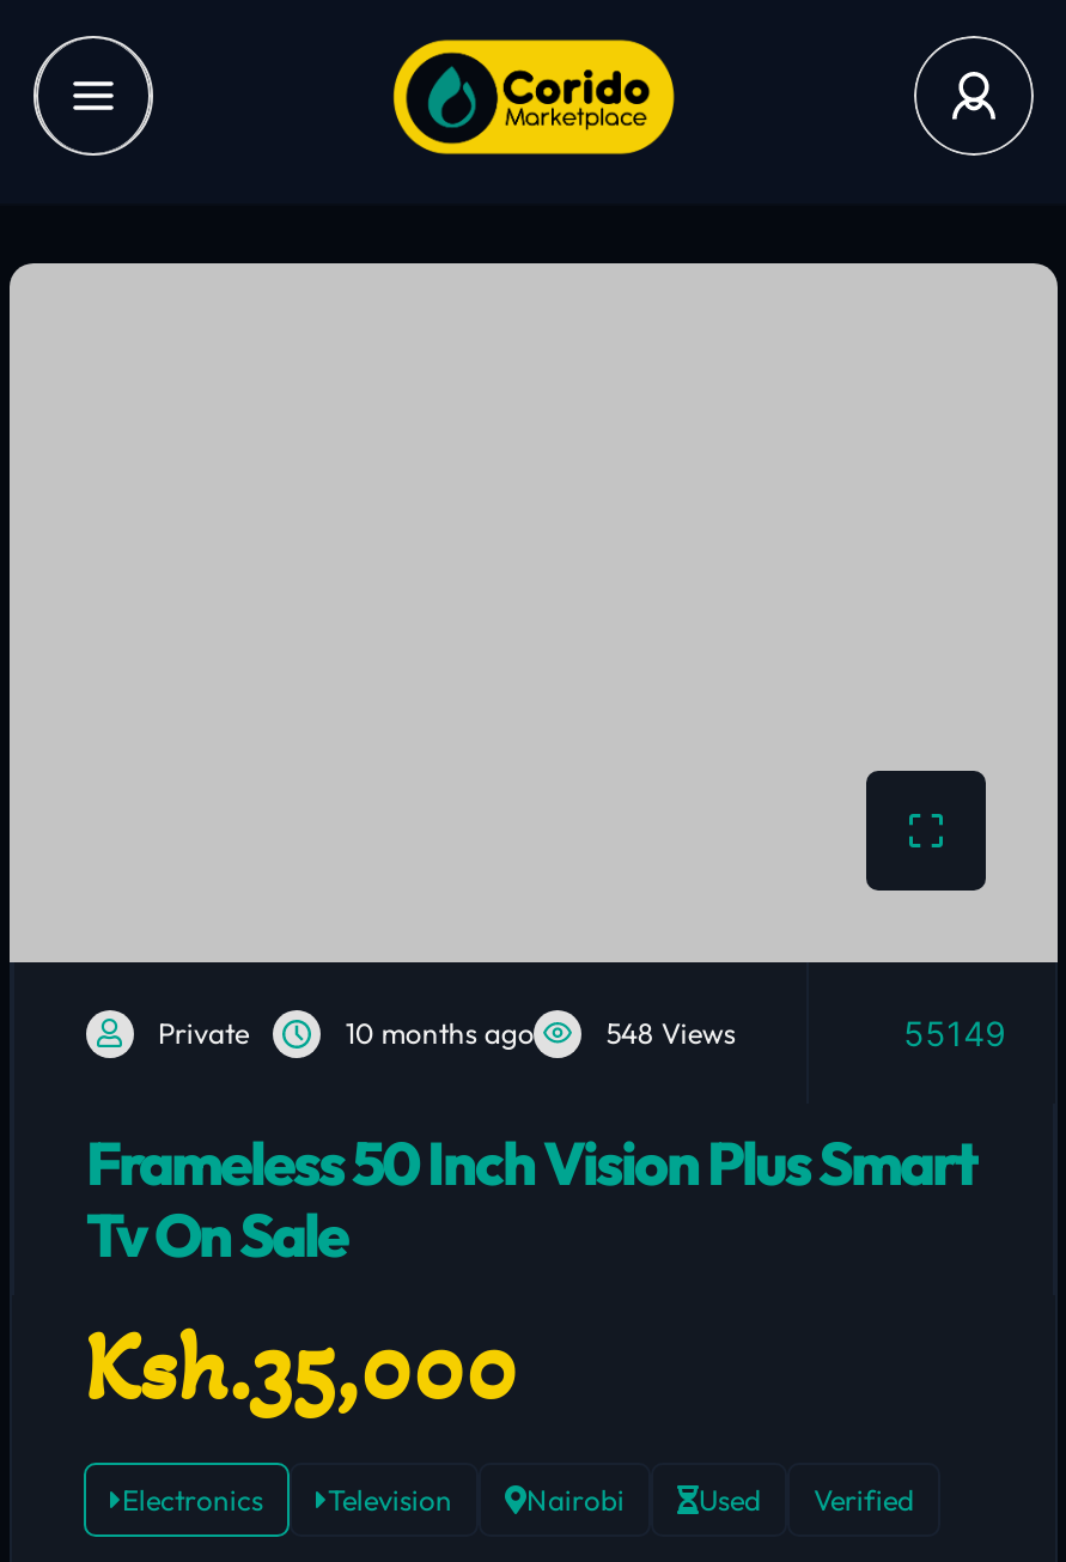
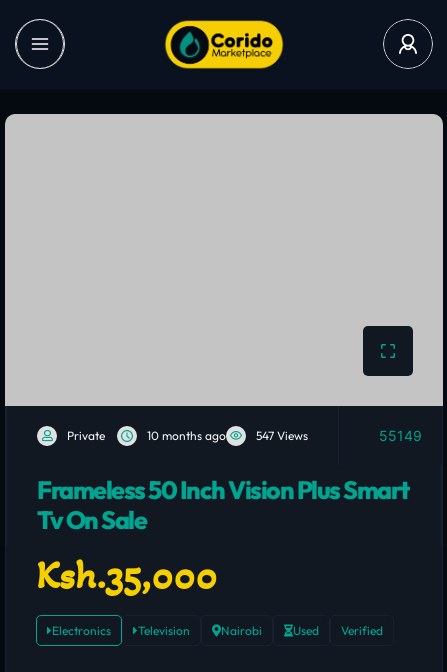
- 10 months ago 548 Views
+ 10 months ago 547 Views
